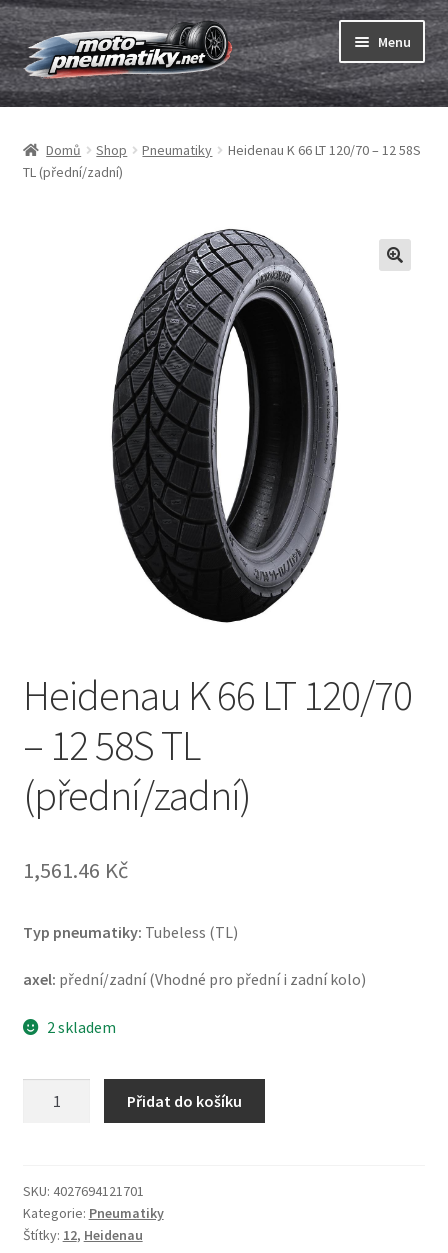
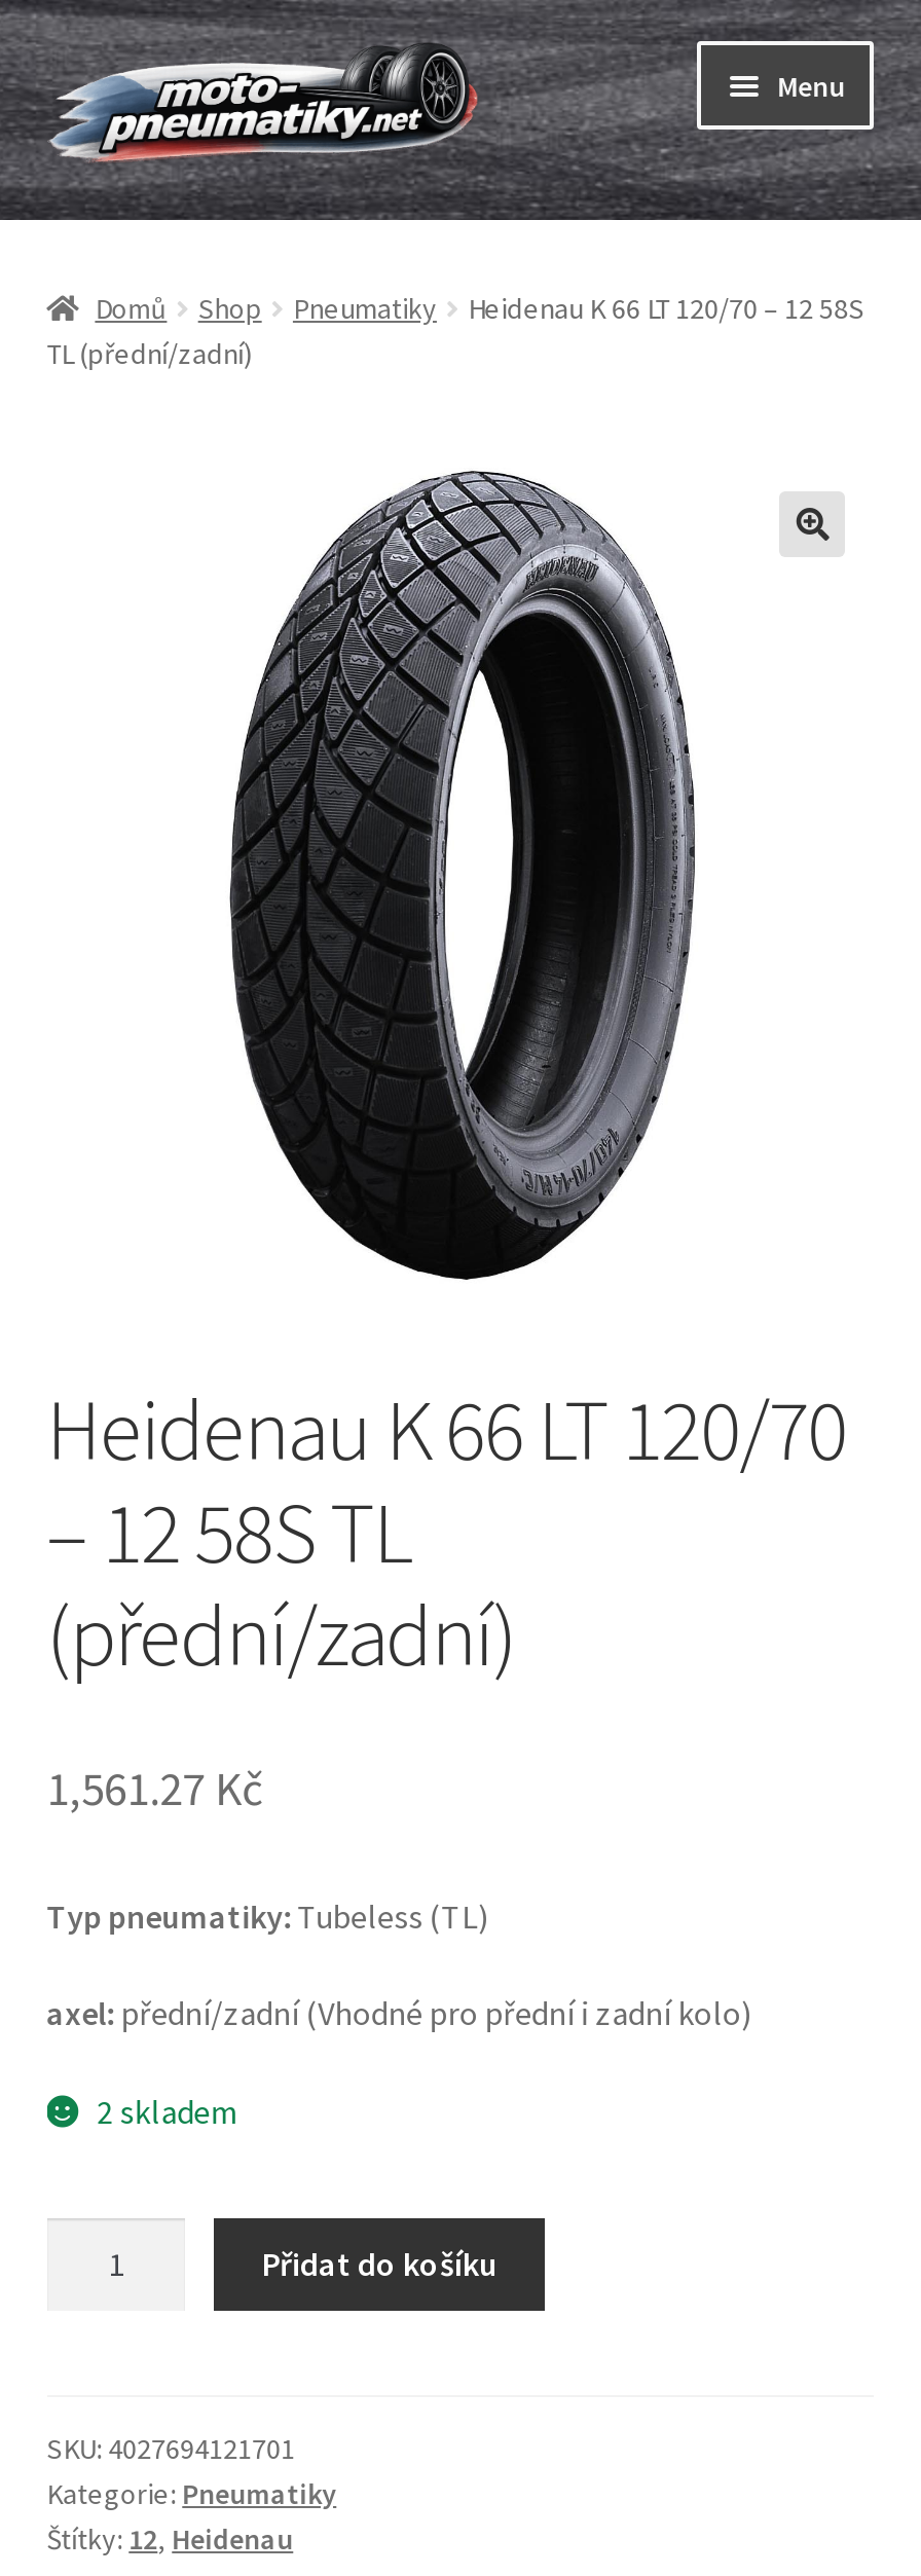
- 1,561.46 Kč
+ 1,561.27 Kč
